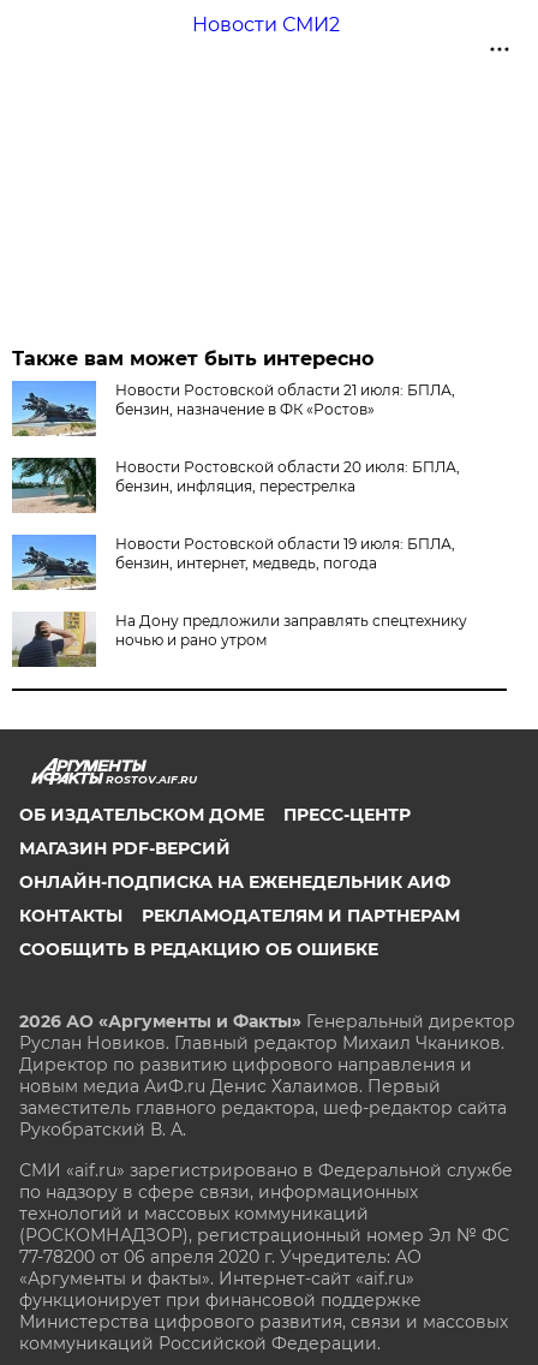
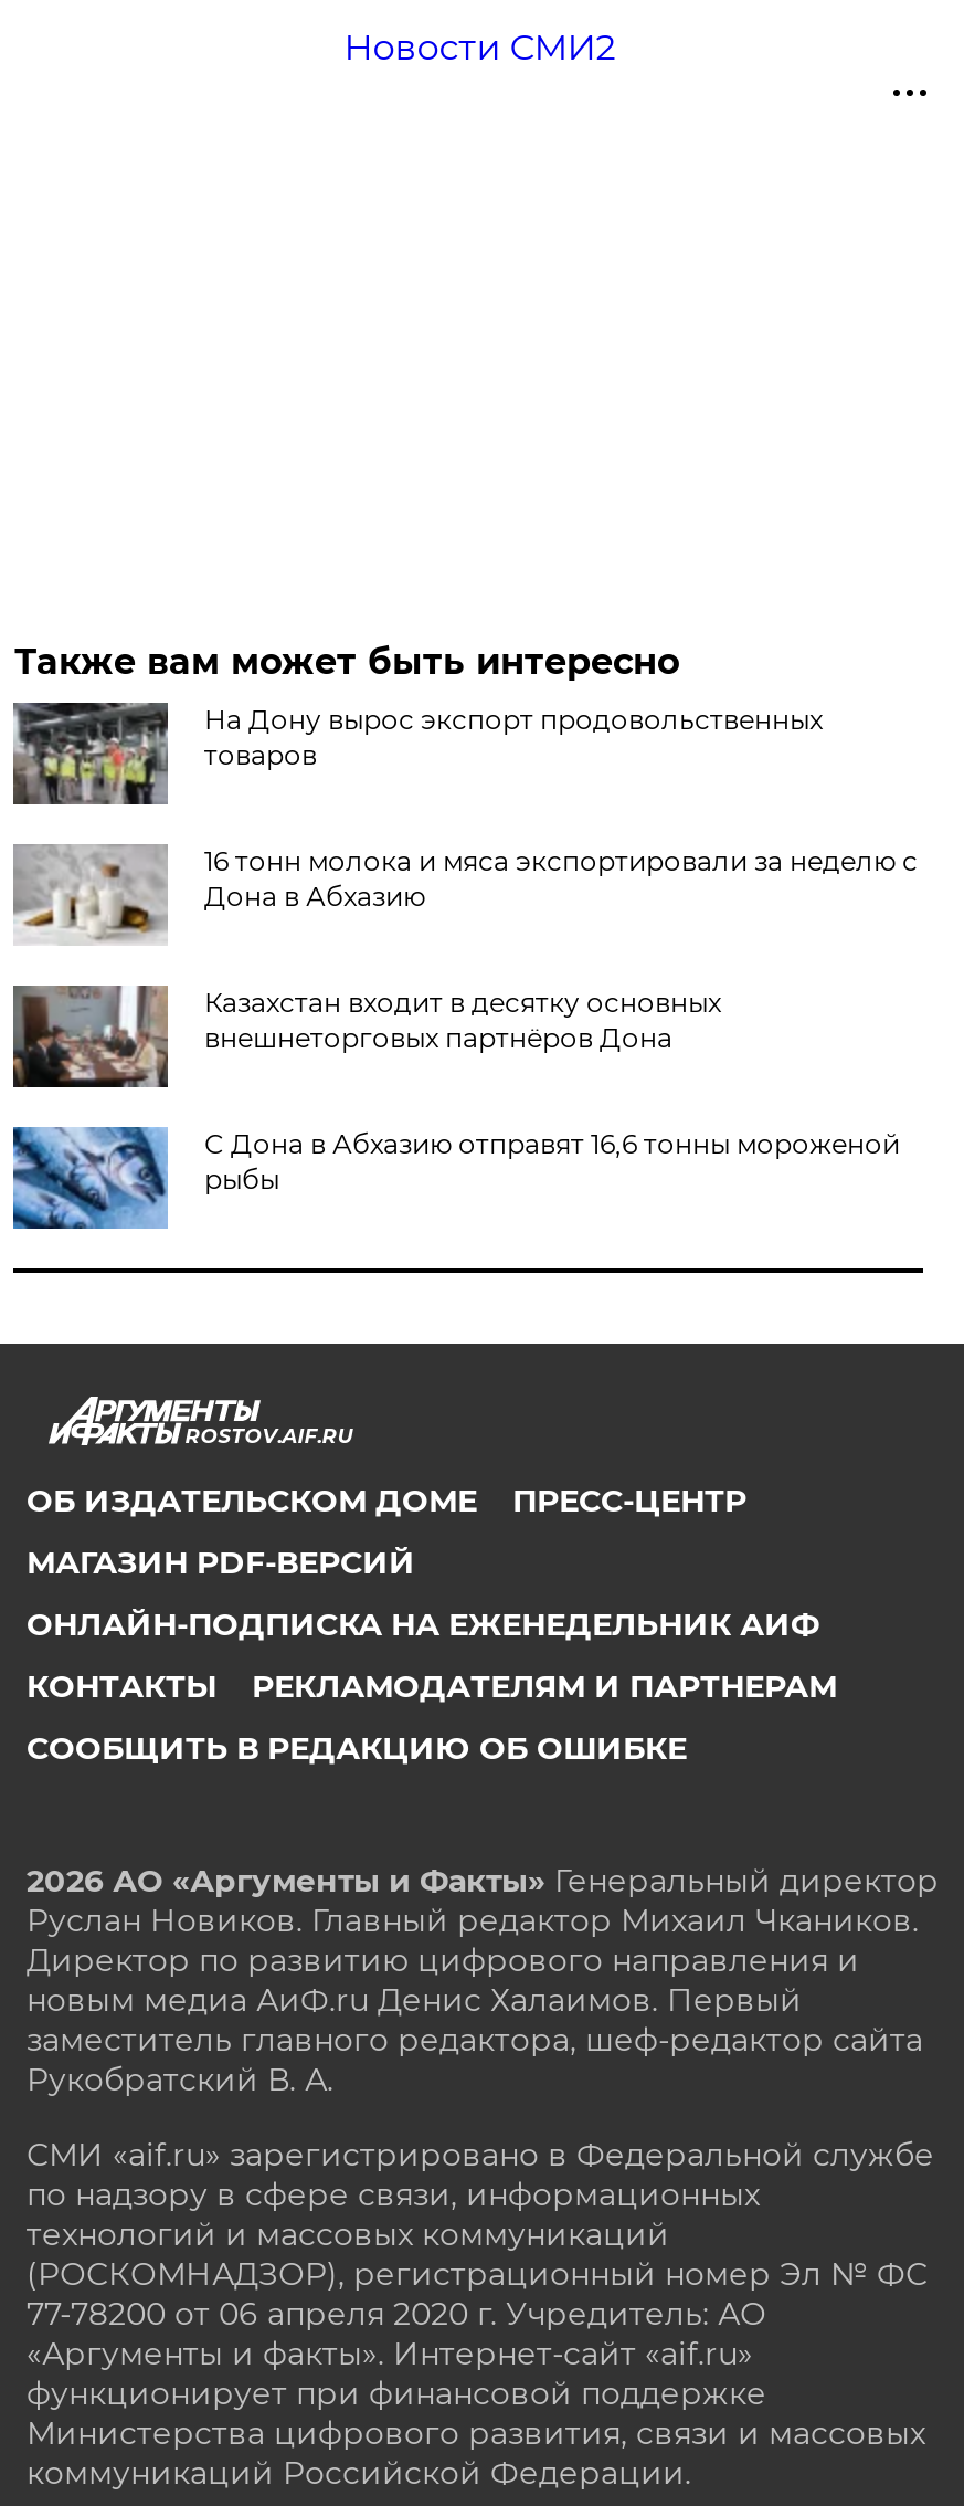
- [image]
- Новости Ростовской области 21 июля: БПЛА,
- бензин, назначение в ФК «Ростов»
+ [image]
+ На Дону вырос экспорт продовольственных
+ товаров

- [image]
- Новости Ростовской области 20 июля: БПЛА,
- бензин, инфляция, перестрелка
+ [image]
+ 16 тонн молока и мяса экспортировали за неделю с
+ Дона в Абхазию

- [image]
- Новости Ростовской области 19 июля: БПЛА,
- бензин, интернет, медведь, погода
+ [image]
+ Казахстан входит в десятку основных
+ внешнеторговых партнёров Дона

- [image]
- На Дону предложили заправлять спецтехнику
- ночью и рано утром
+ [image]
+ С Дона в Абхазию отправят 16,6 тонны мороженой
+ рыбы
